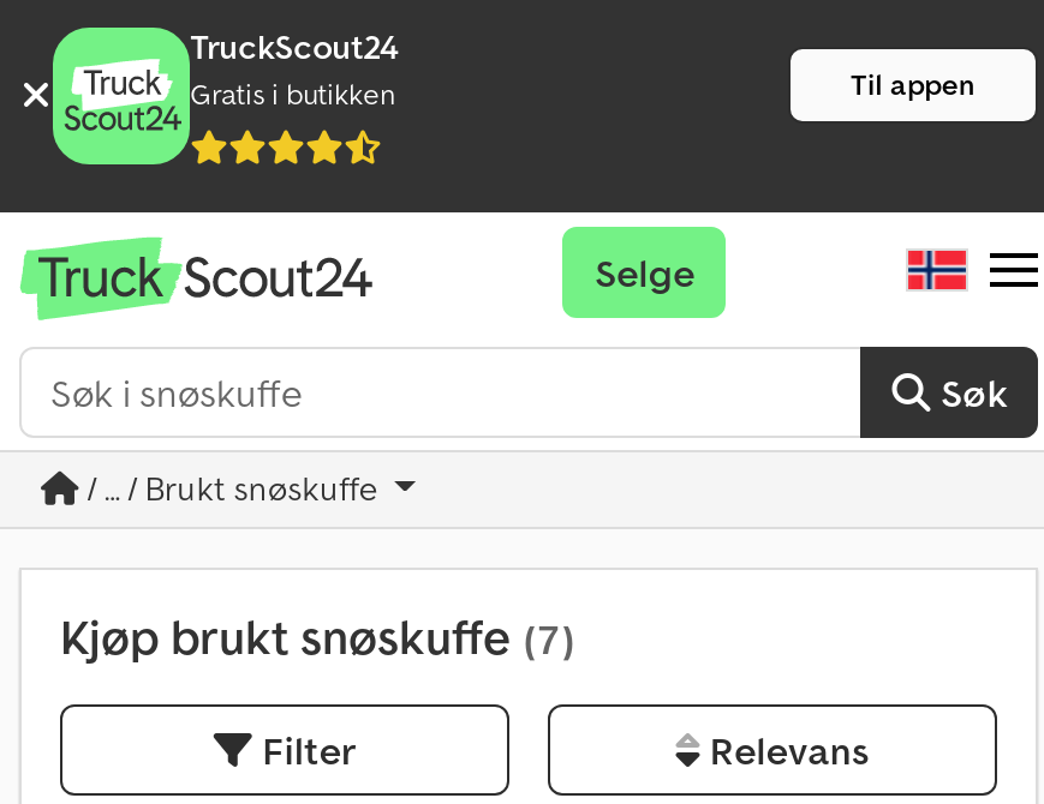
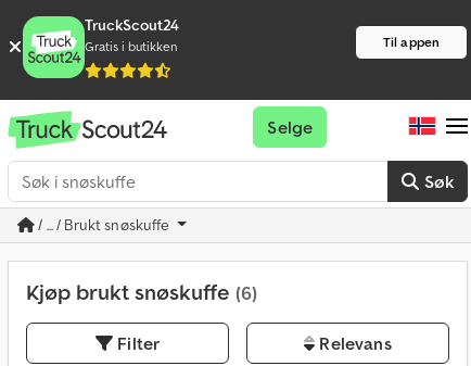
- Kjøp brukt snøskuffe (7)
+ Kjøp brukt snøskuffe (6)
